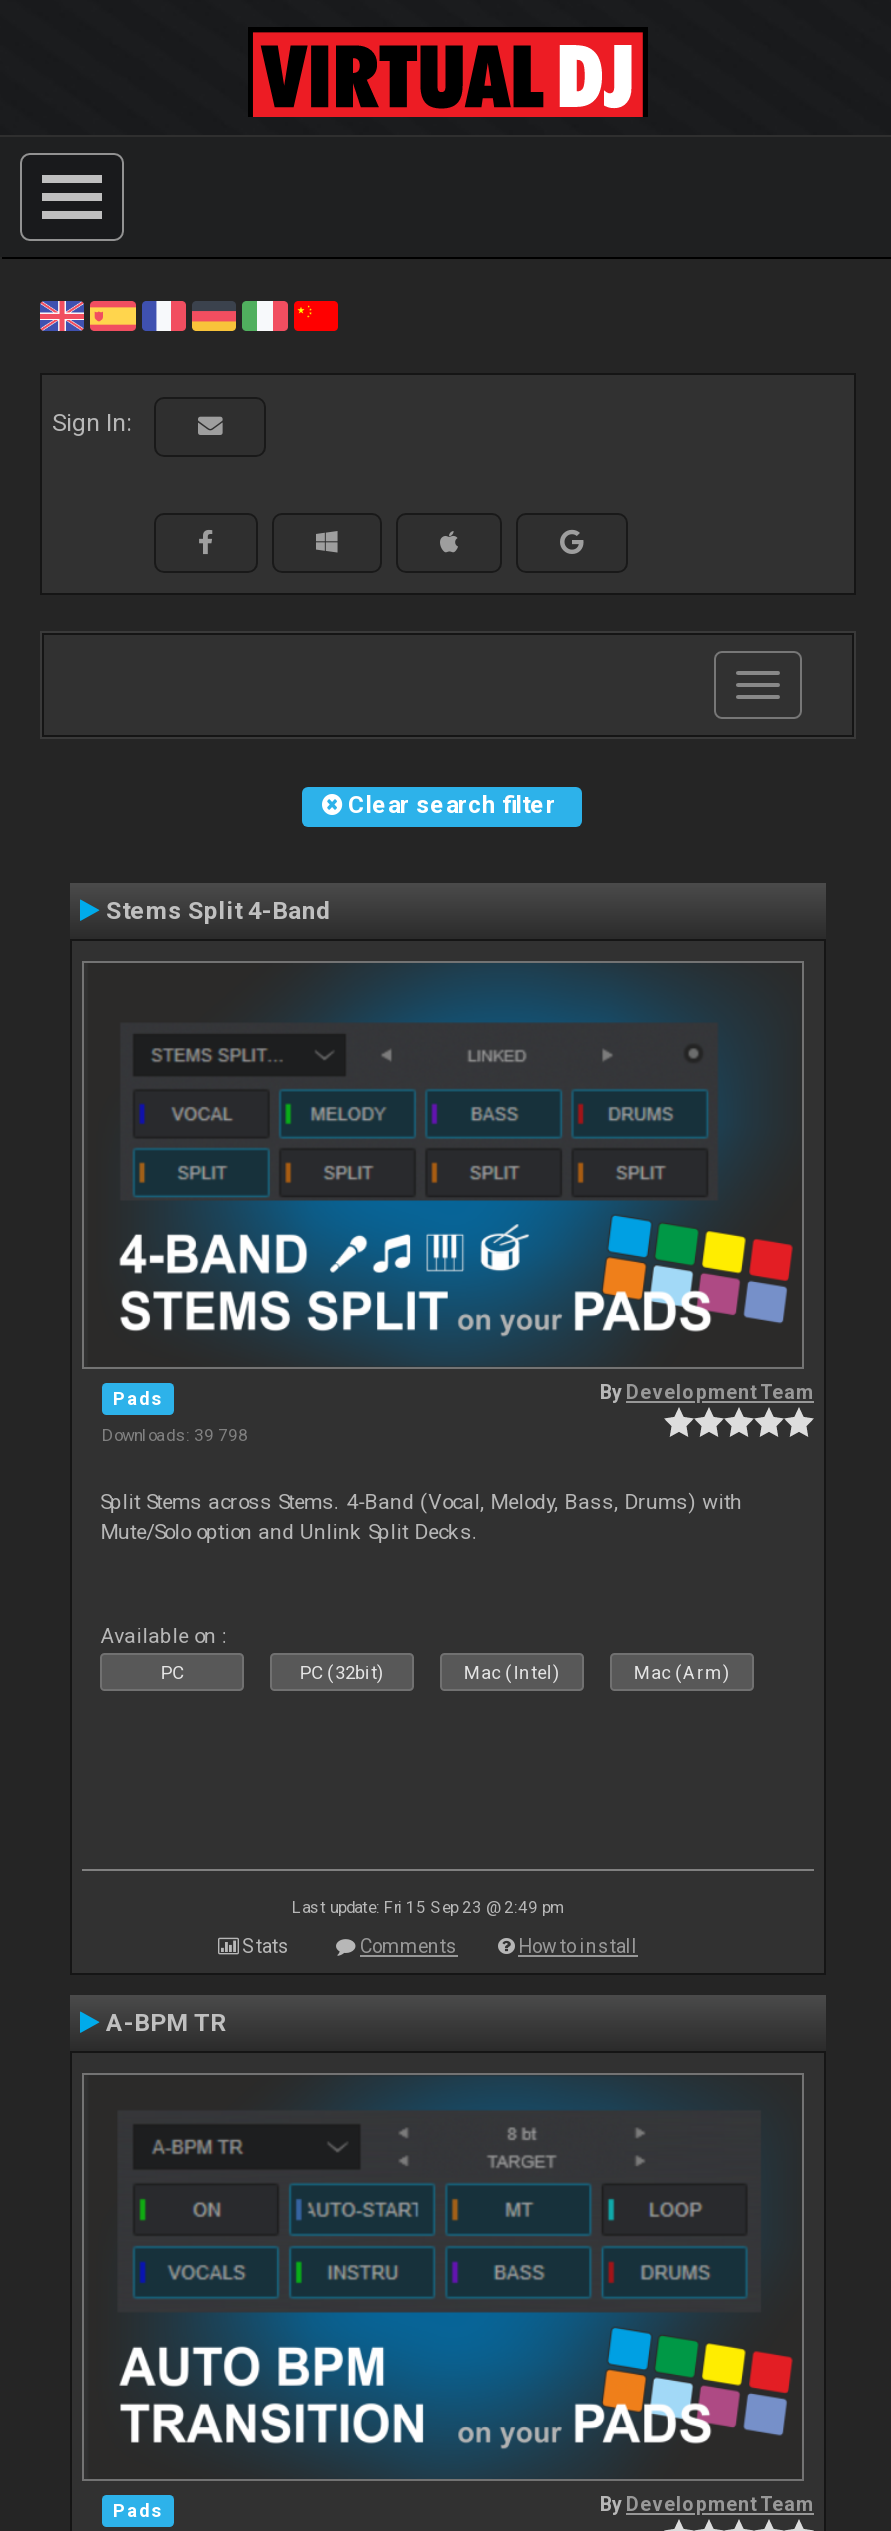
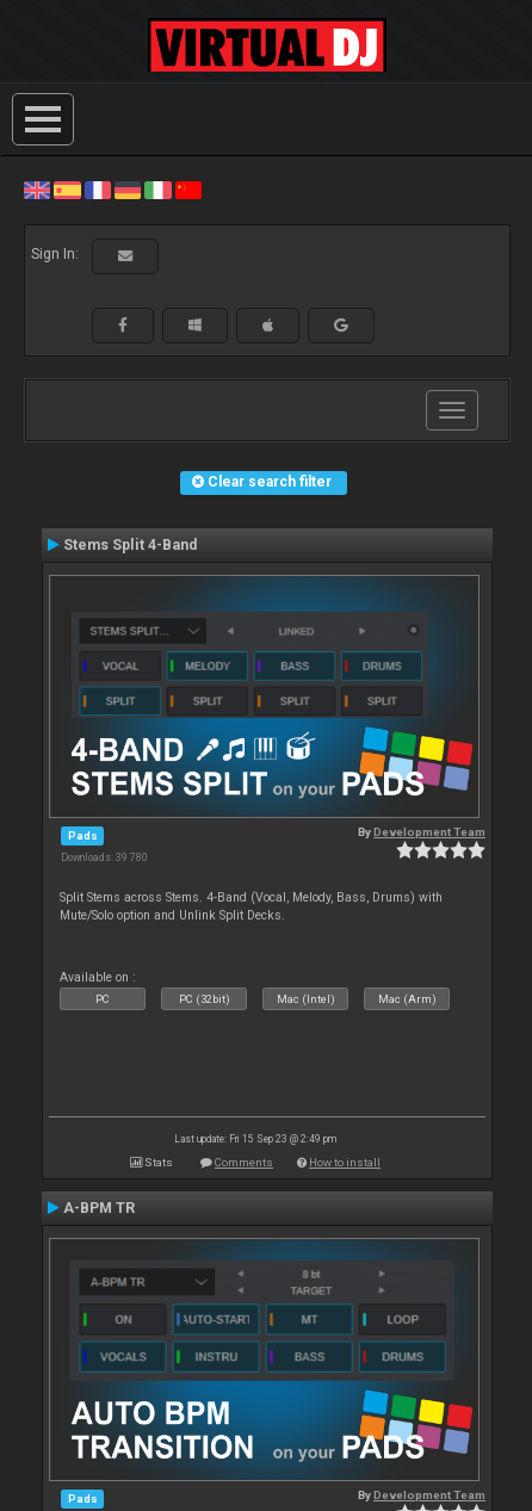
- Downloads: 39 798
+ Downloads: 39 780
